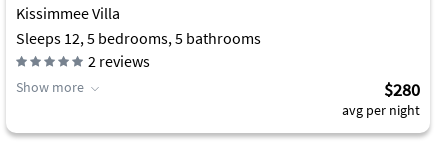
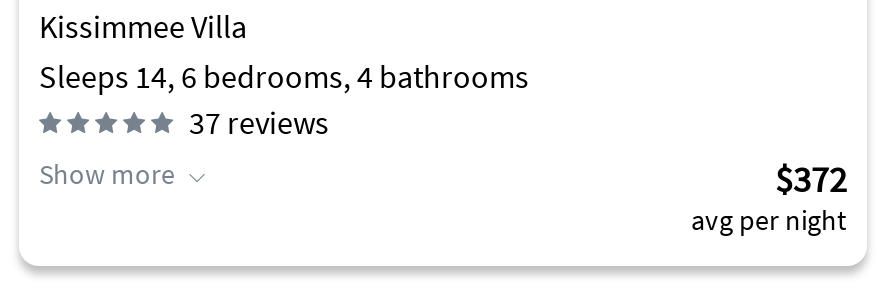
- Sleeps 12, 5 bedrooms, 5 bathrooms
+ Sleeps 14, 6 bedrooms, 4 bathrooms

- 2 reviews
+ 37 reviews

- $280
+ $372
